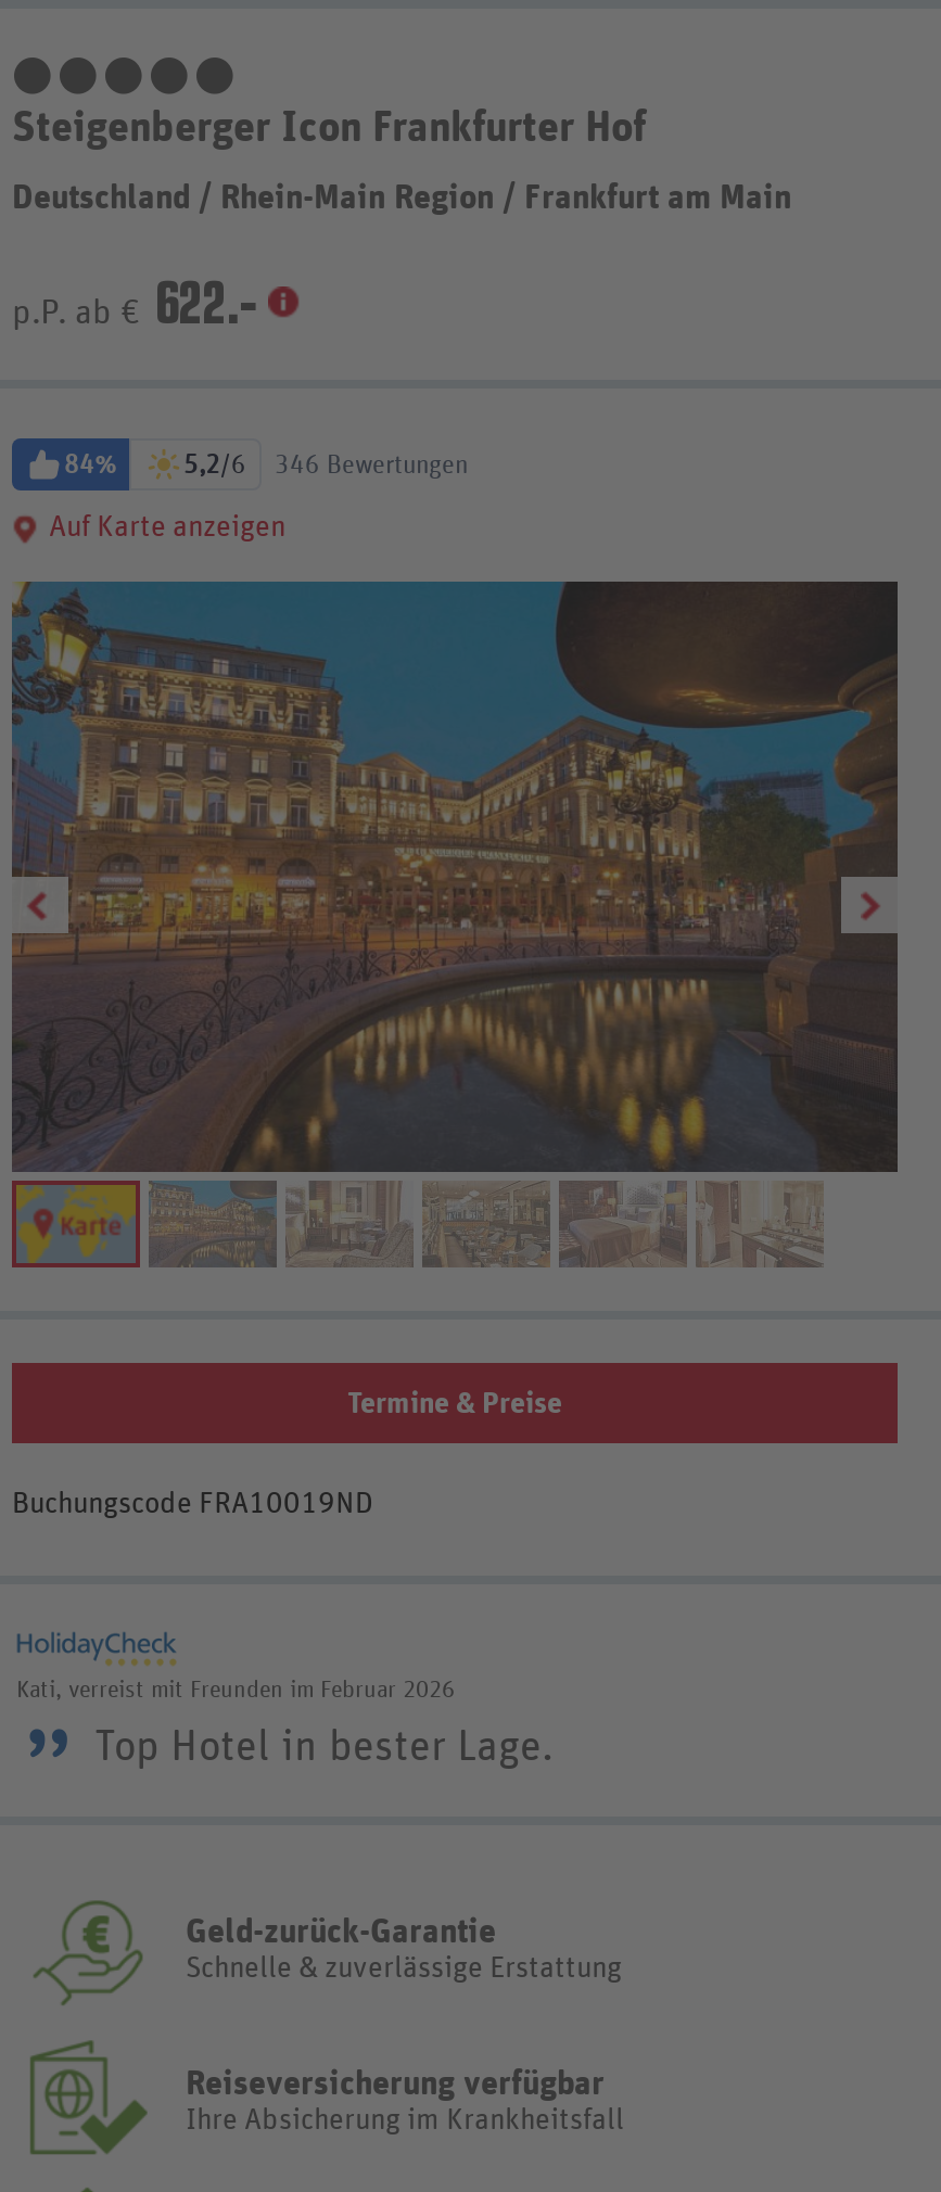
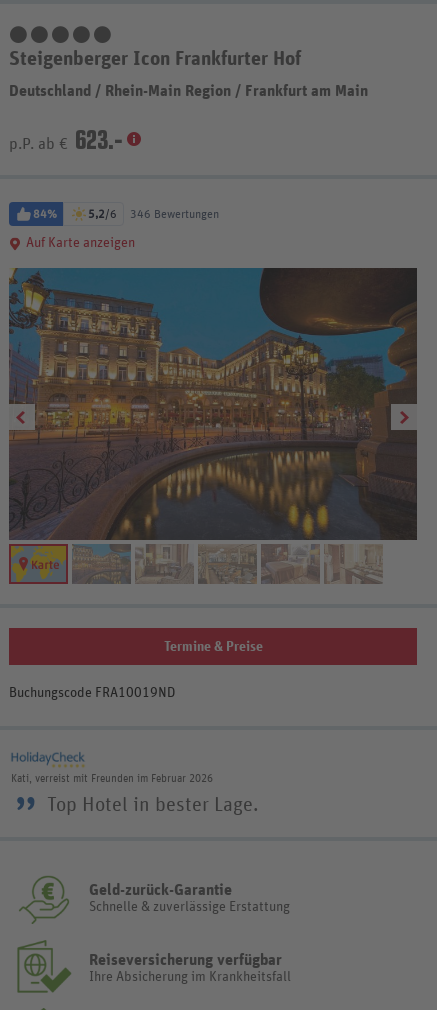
- p.P. ab € 622.-
+ p.P. ab € 623.-
